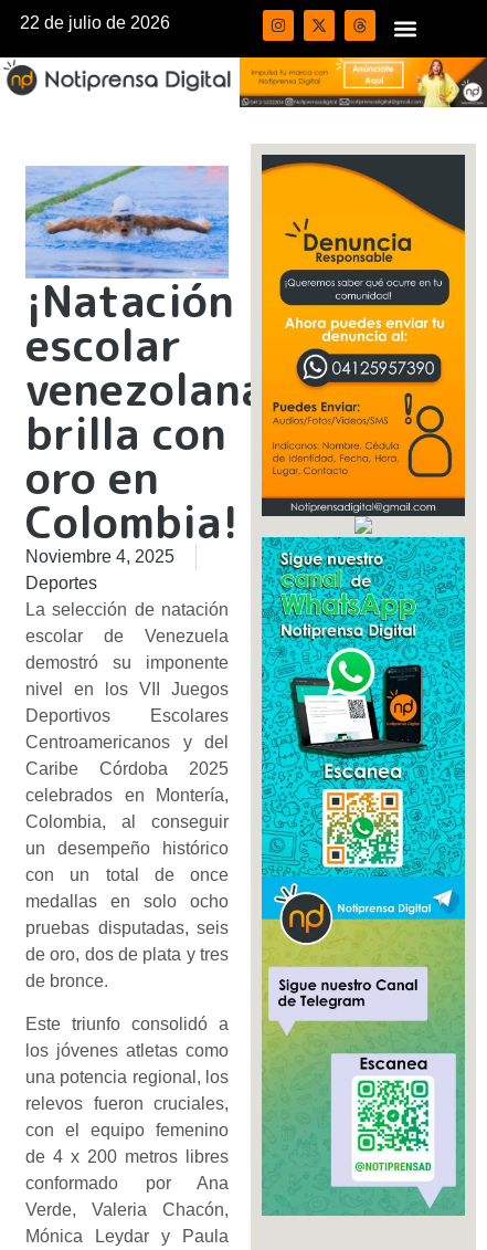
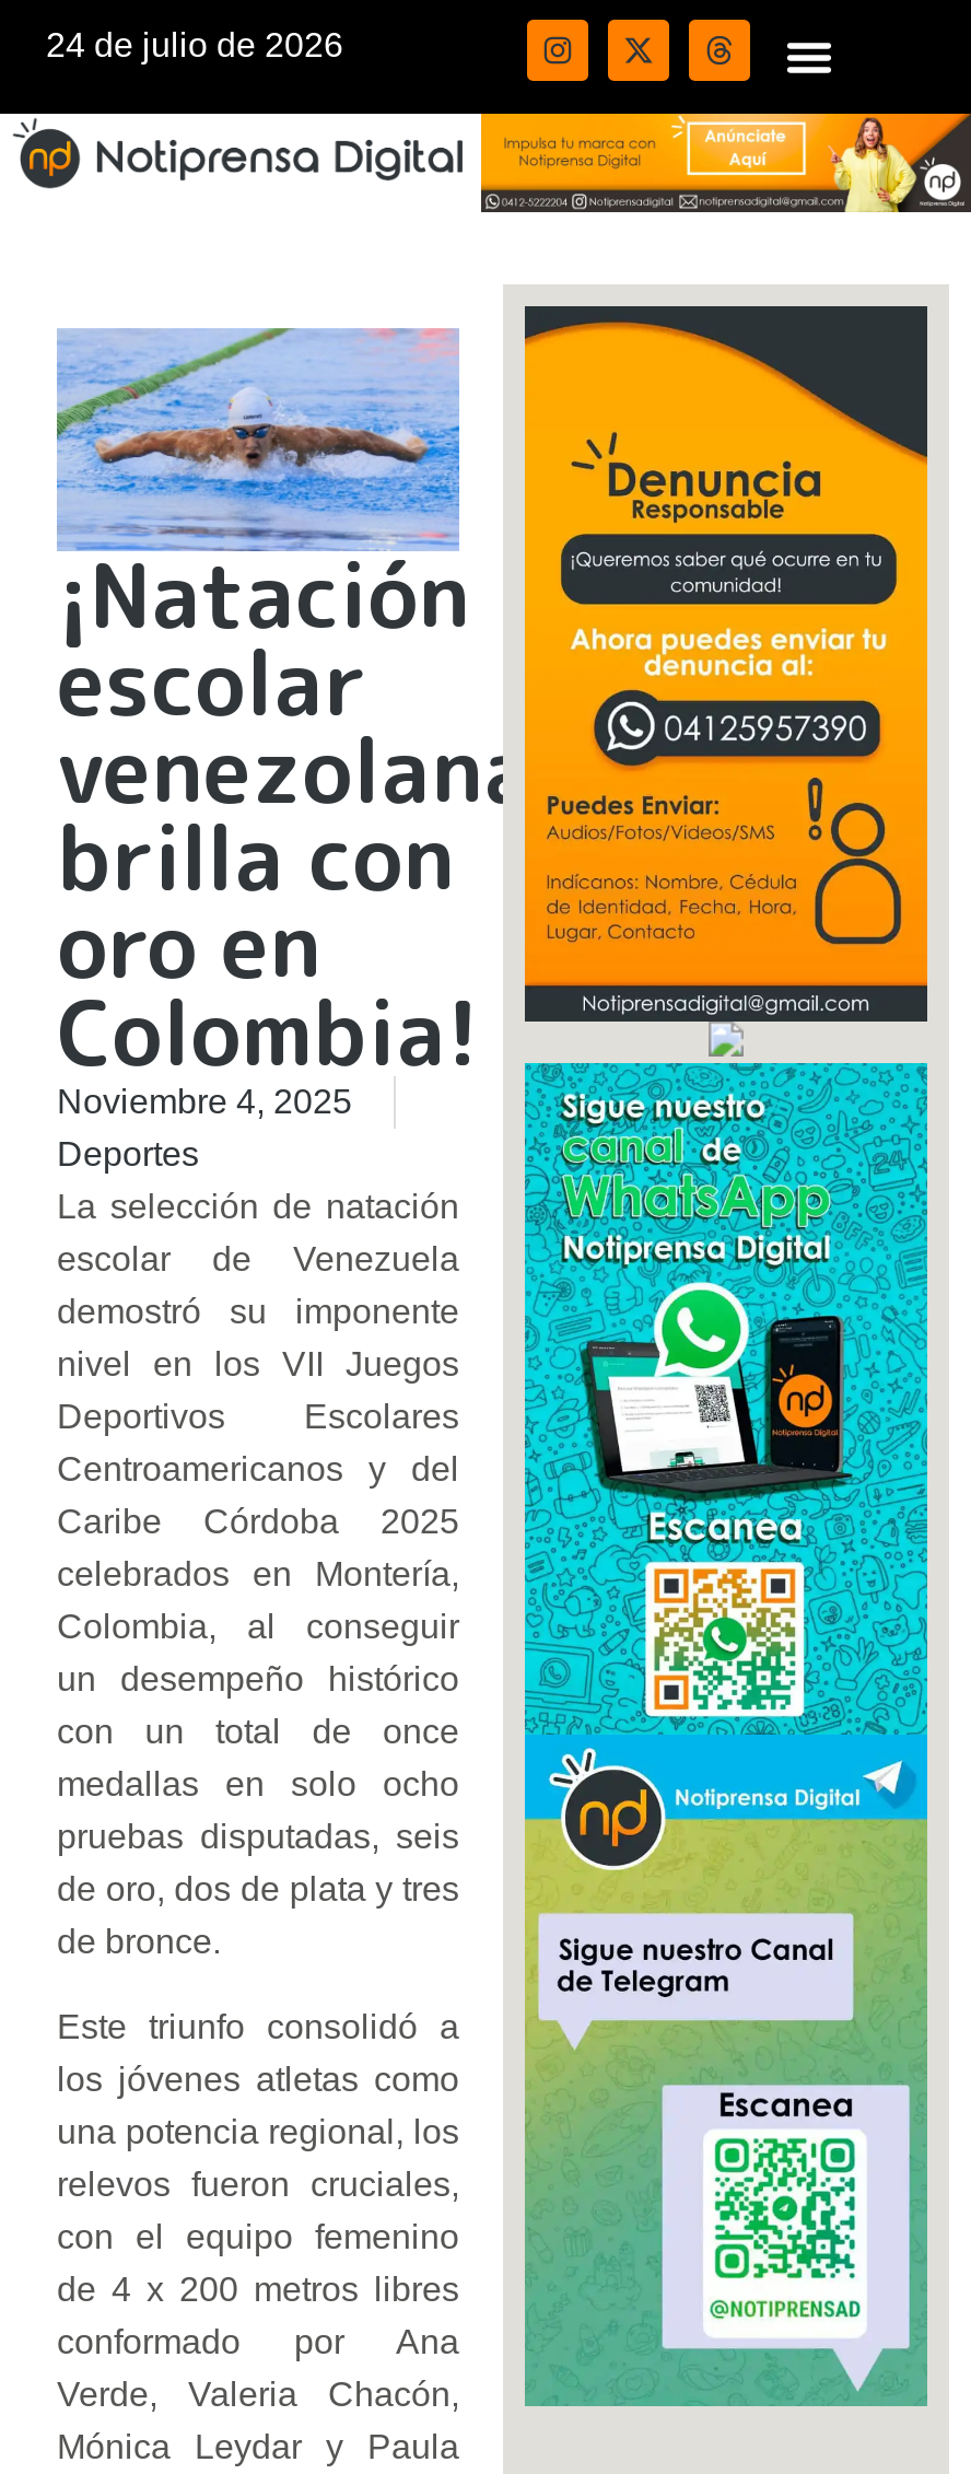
- 22 de julio de 2026
+ 24 de julio de 2026
